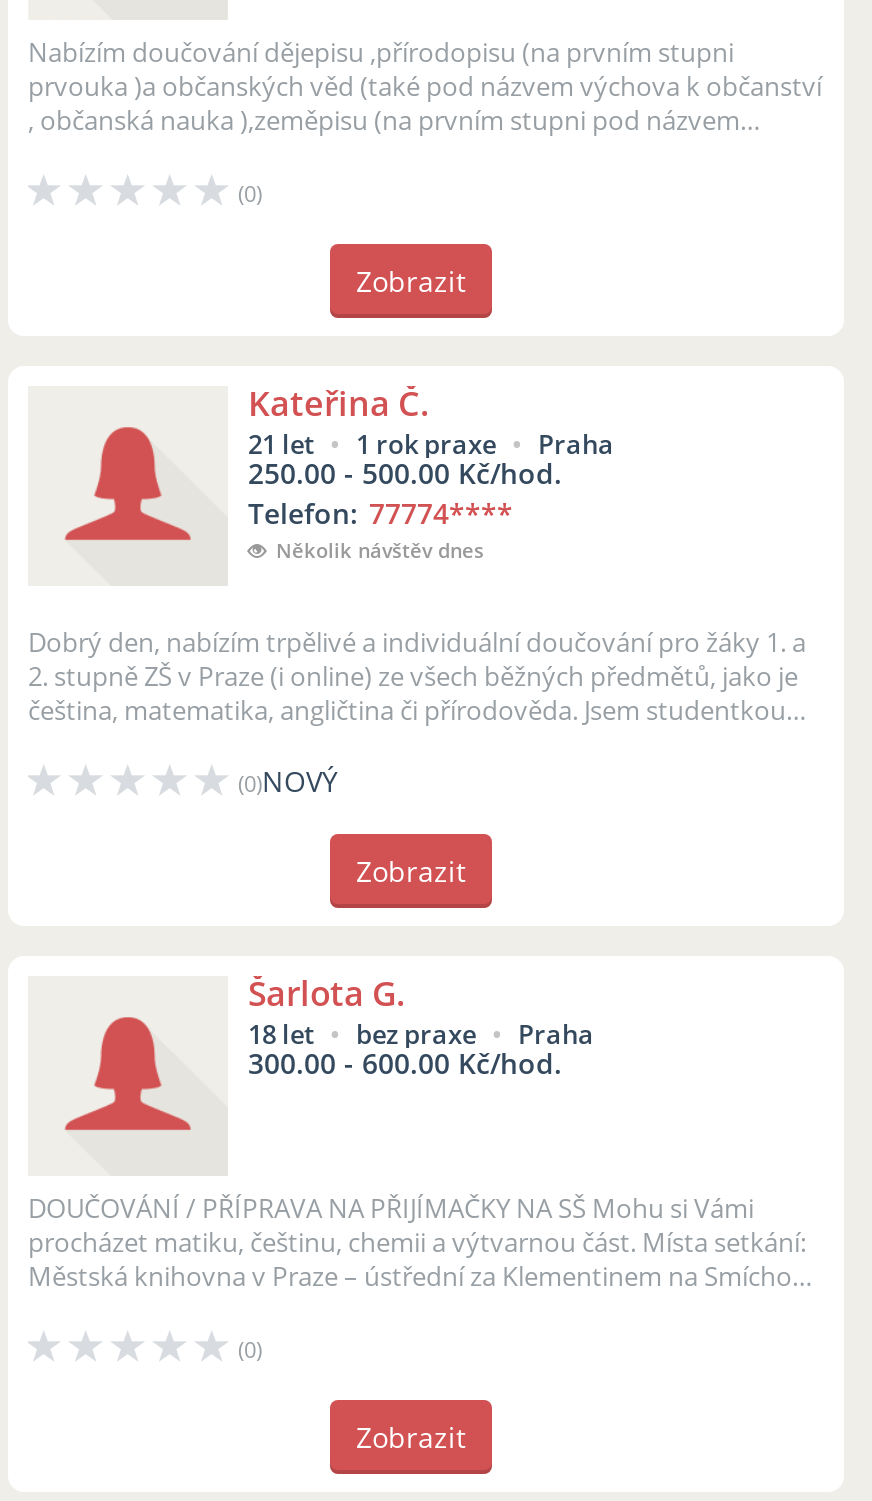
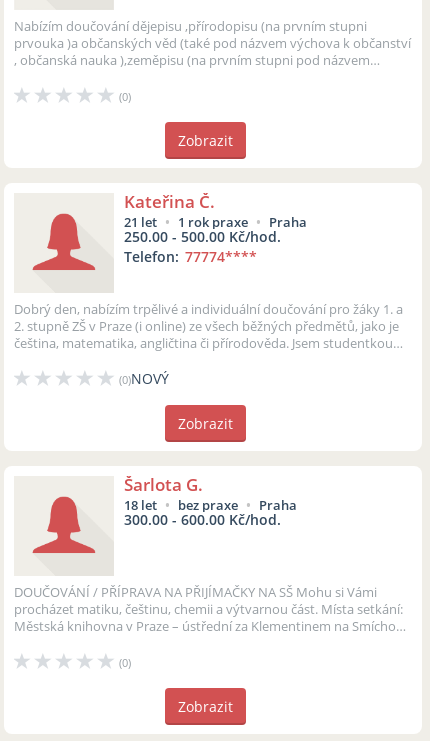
- Několik návštěv dnes
